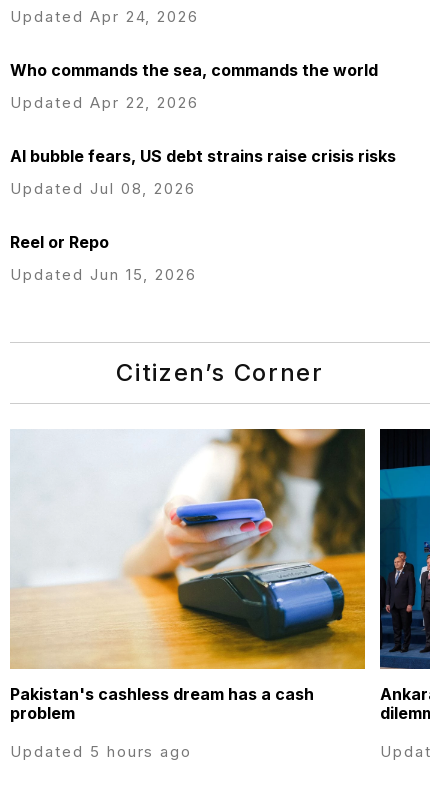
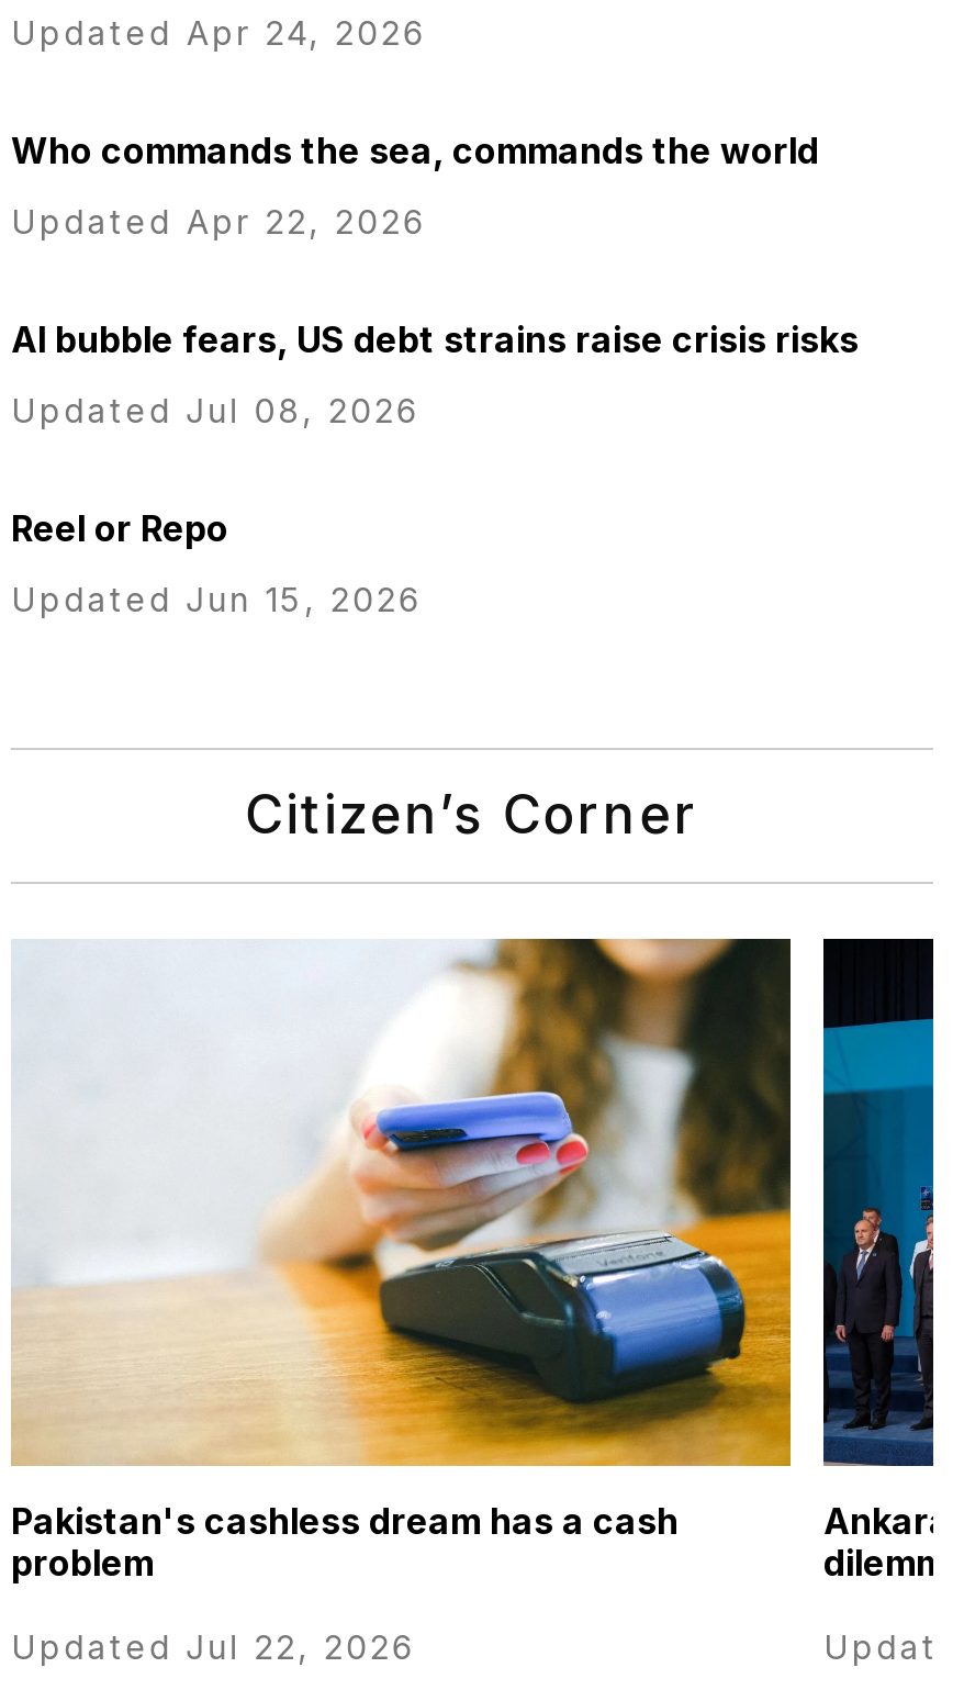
- Updated 5 hours ago
+ Updated Jul 22, 2026
